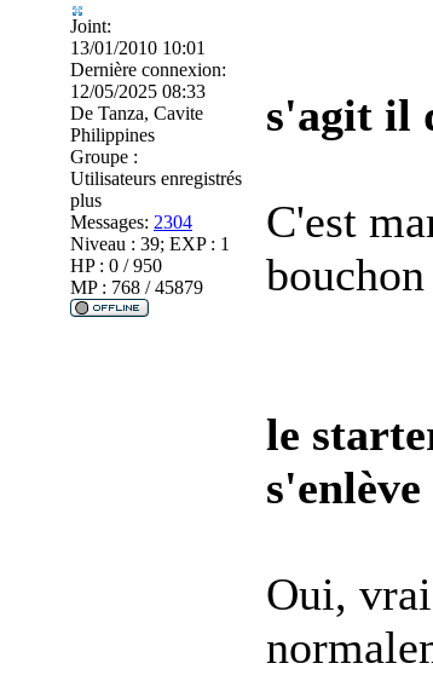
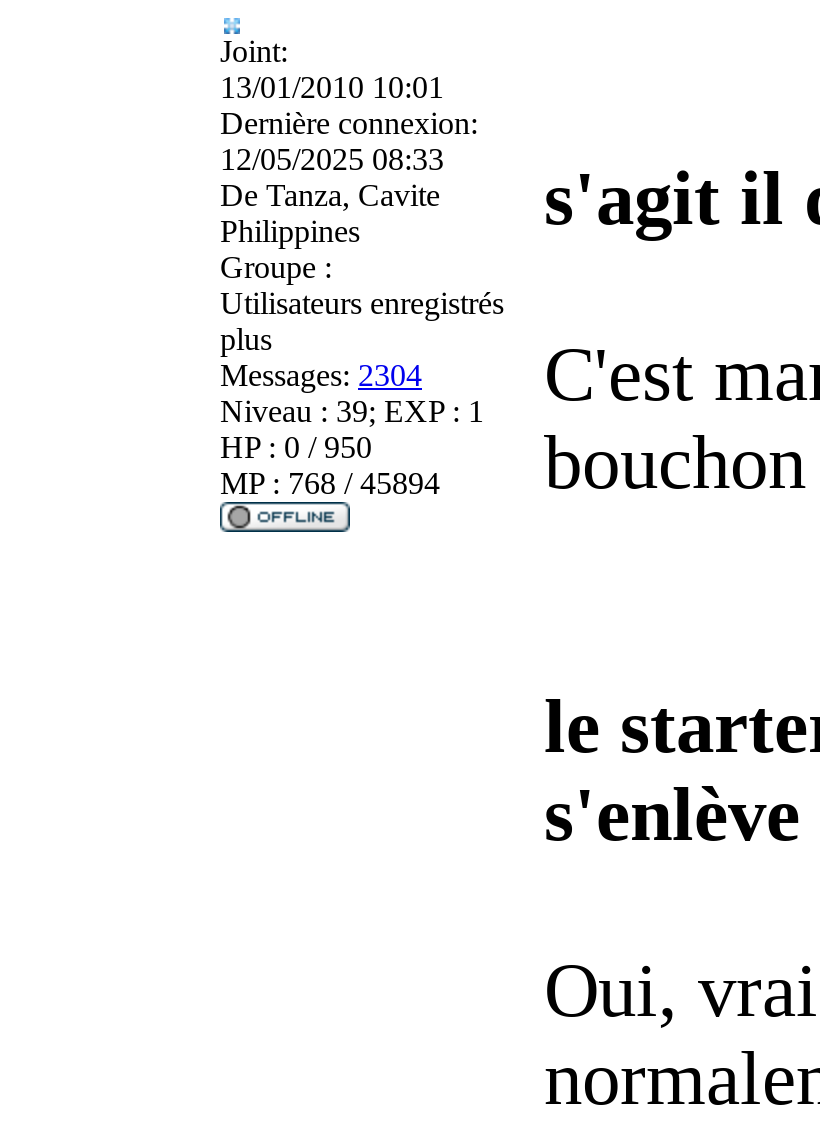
- MP : 768 / 45879
+ MP : 768 / 45894
